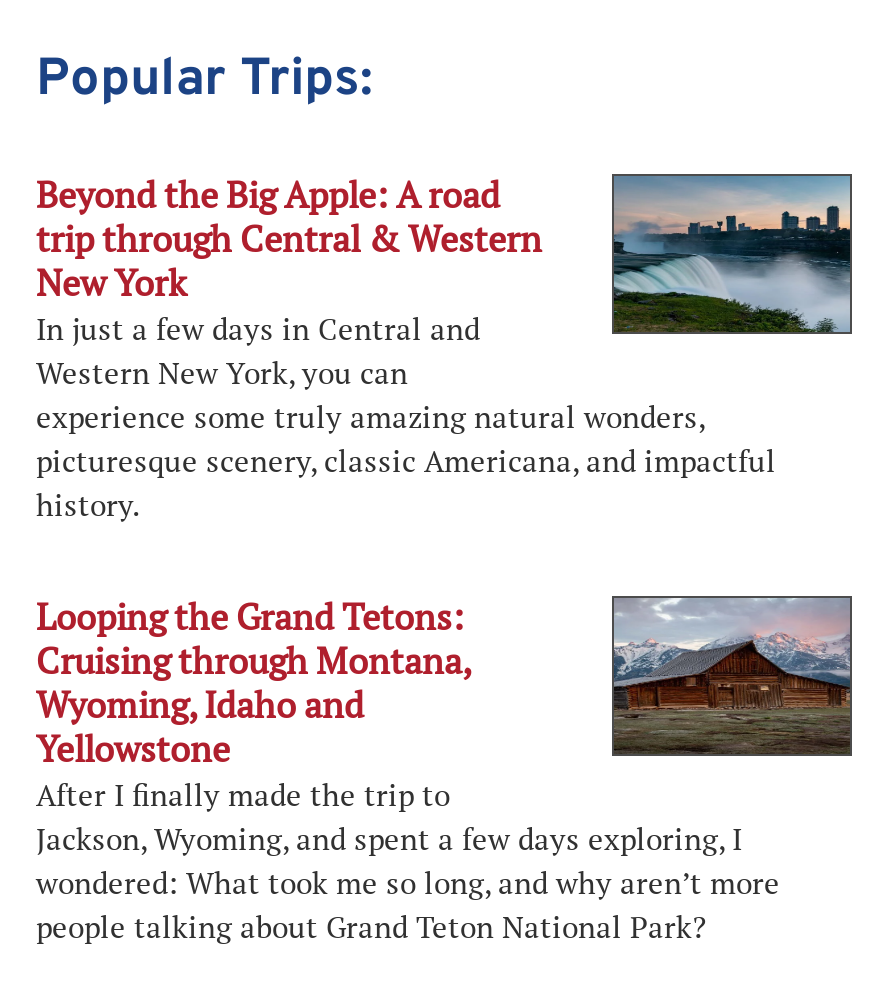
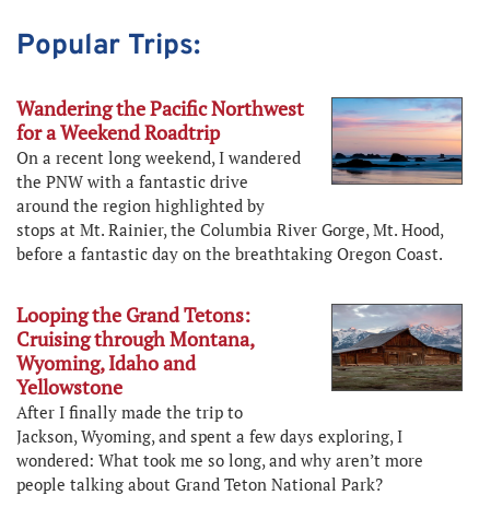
- [image]
- Beyond the Big Apple: A road
- trip through Central & Western
- New York
- In just a few days in Central and
- Western New York, you can
- experience some truly amazing natural wonders,
- picturesque scenery, classic Americana, and impactful
- history.
+ [image]
+ Wandering the Pacific Northwest
+ for a Weekend Roadtrip
+ On a recent long weekend, I wandered
+ the PNW with a fantastic drive
+ around the region highlighted by
+ stops at Mt. Rainier, the Columbia River Gorge, Mt. Hood,
+ before a fantastic day on the breathtaking Oregon Coast.
